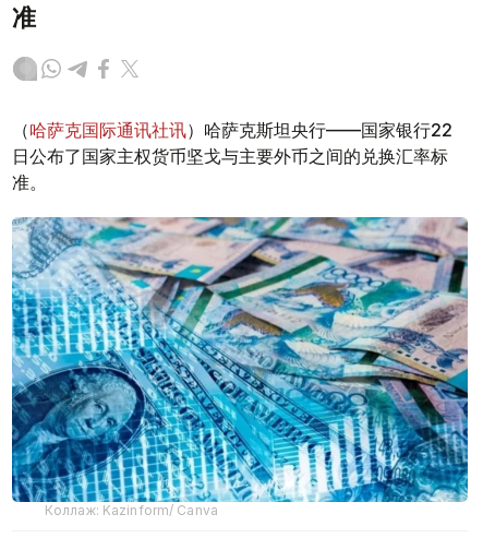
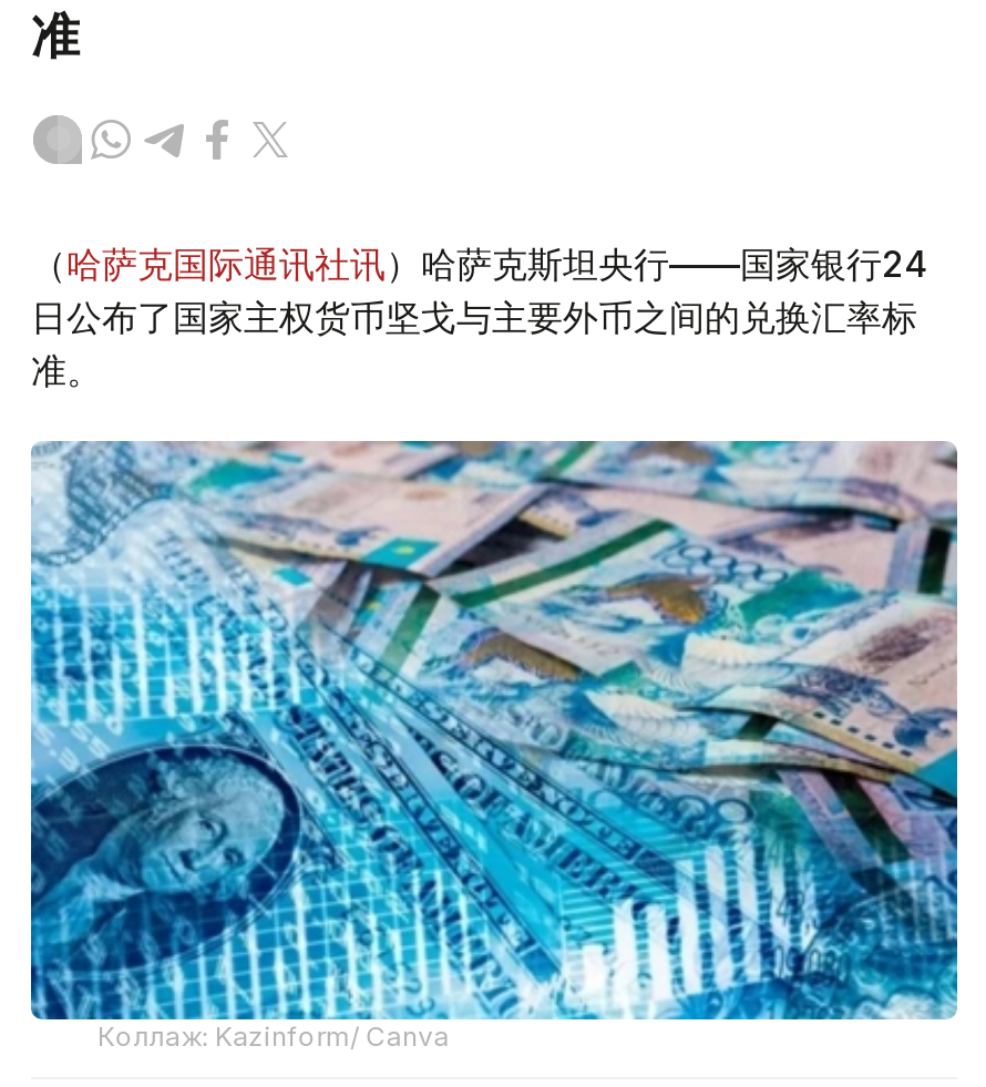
- （哈萨克国际通讯社讯）哈萨克斯坦央行——国家银行22
+ （哈萨克国际通讯社讯）哈萨克斯坦央行——国家银行24
